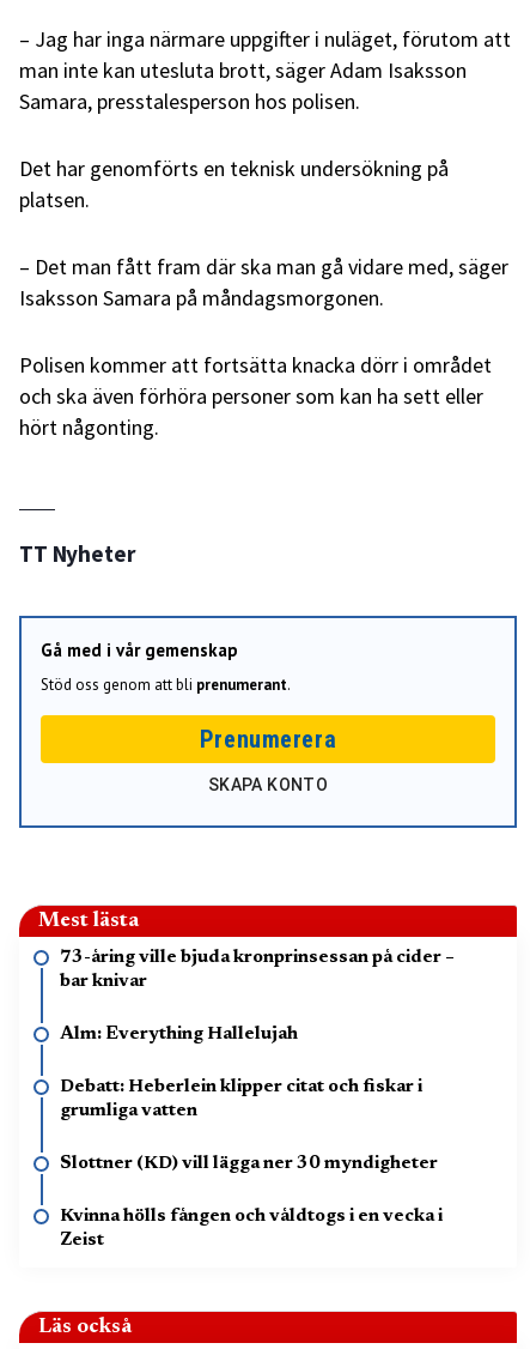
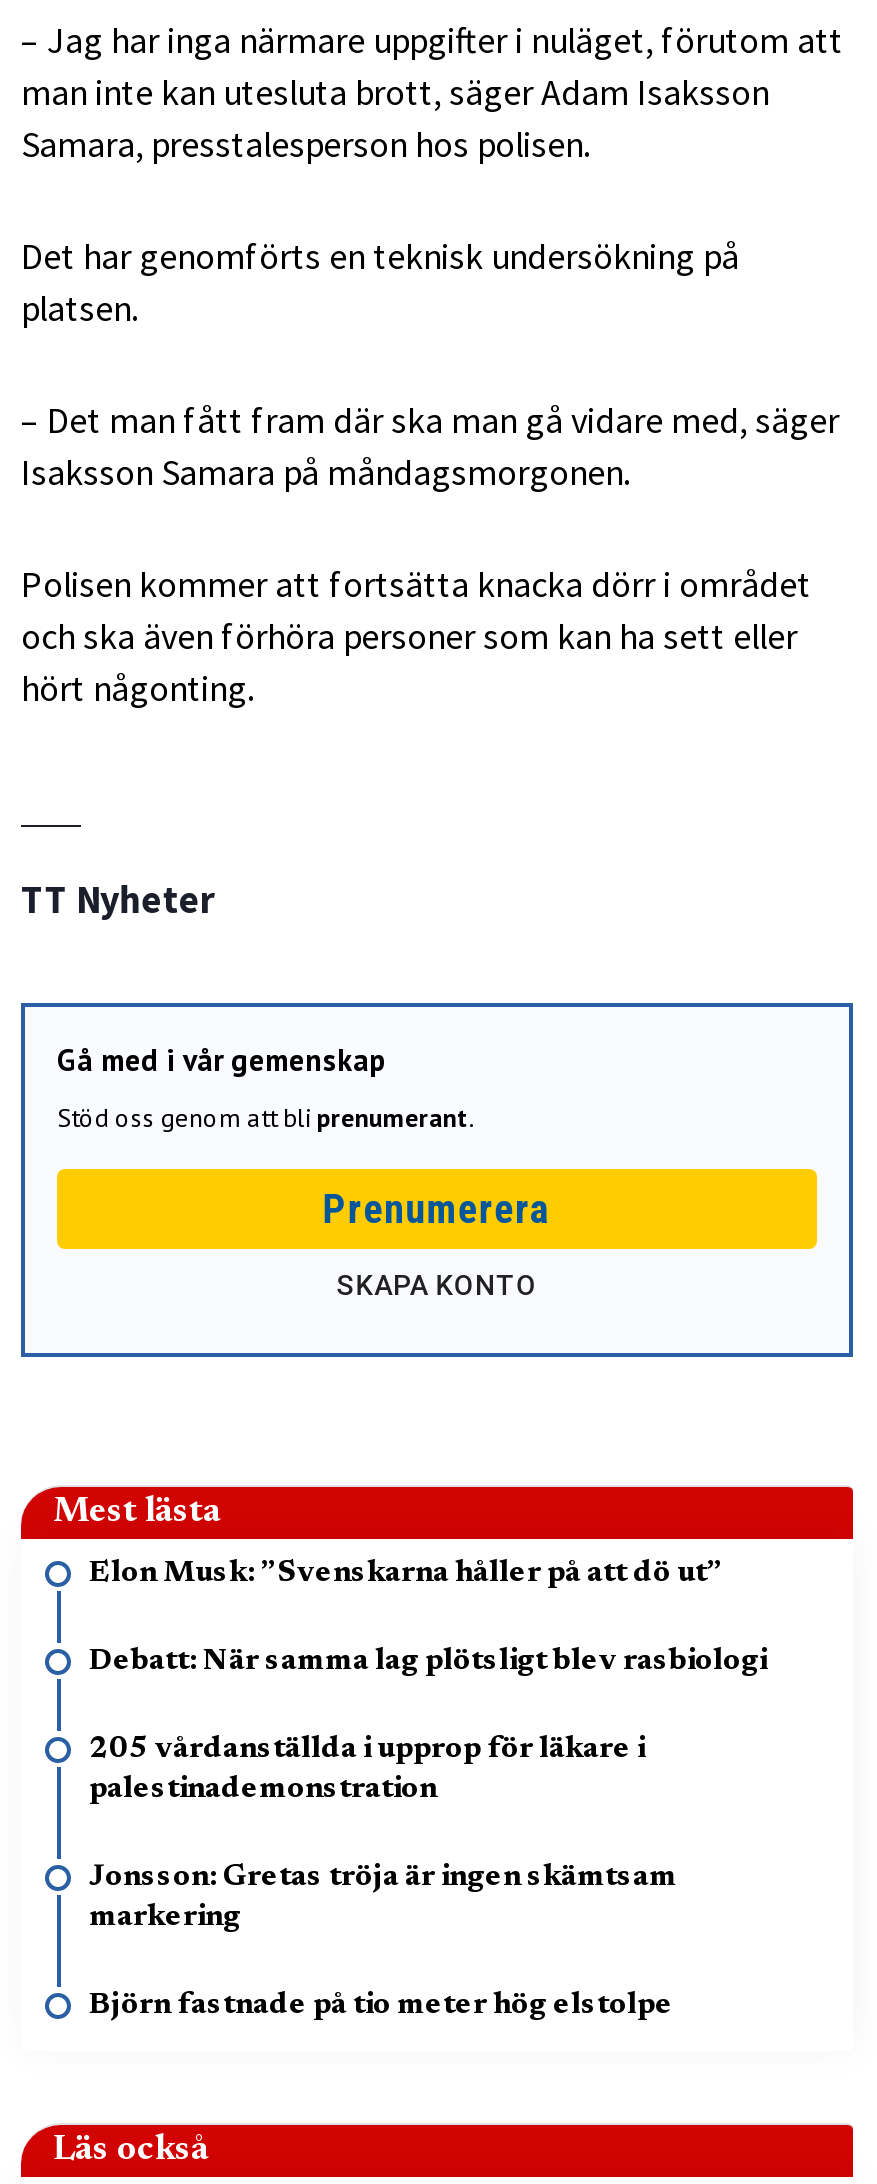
- 73-åring ville bjuda kronprinsessan på cider –
- bar knivar
+ Elon Musk: ”Svenskarna håller på att dö ut”

- Alm: Everything Hallelujah
+ Debatt: När samma lag plötsligt blev rasbiologi

- Debatt: Heberlein klipper citat och fiskar i
- grumliga vatten
+ 205 vårdanställda i upprop för läkare i
+ palestinademonstration

- Slottner (KD) vill lägga ner 30 myndigheter
+ Jonsson: Gretas tröja är ingen skämtsam
+ markering

- Kvinna hölls fången och våldtogs i en vecka i
- Zeist
+ Björn fastnade på tio meter hög elstolpe
